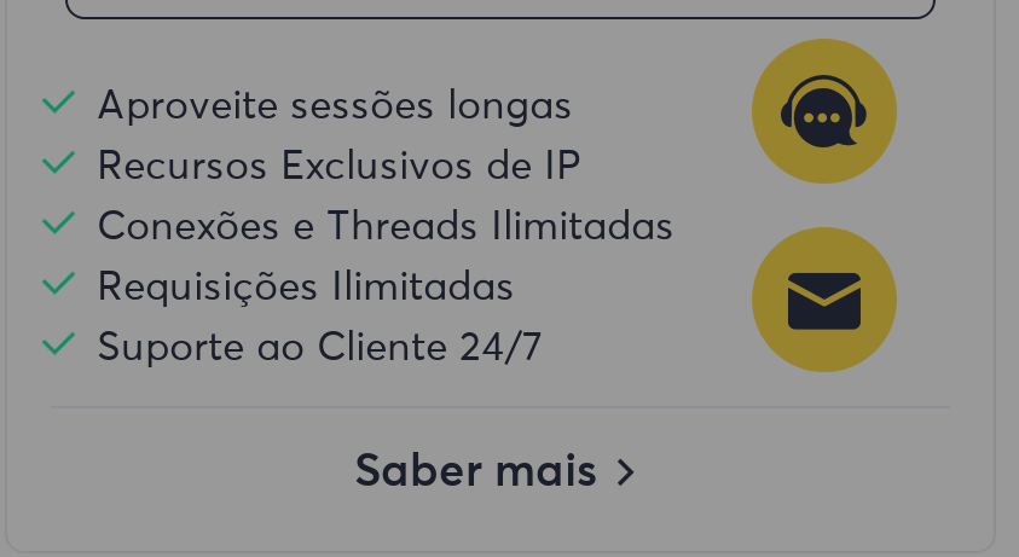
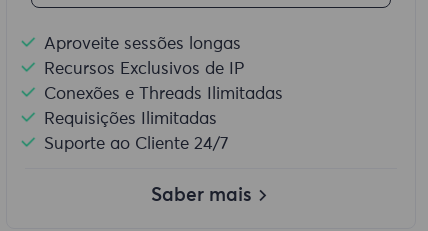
- [image]

- [image]
